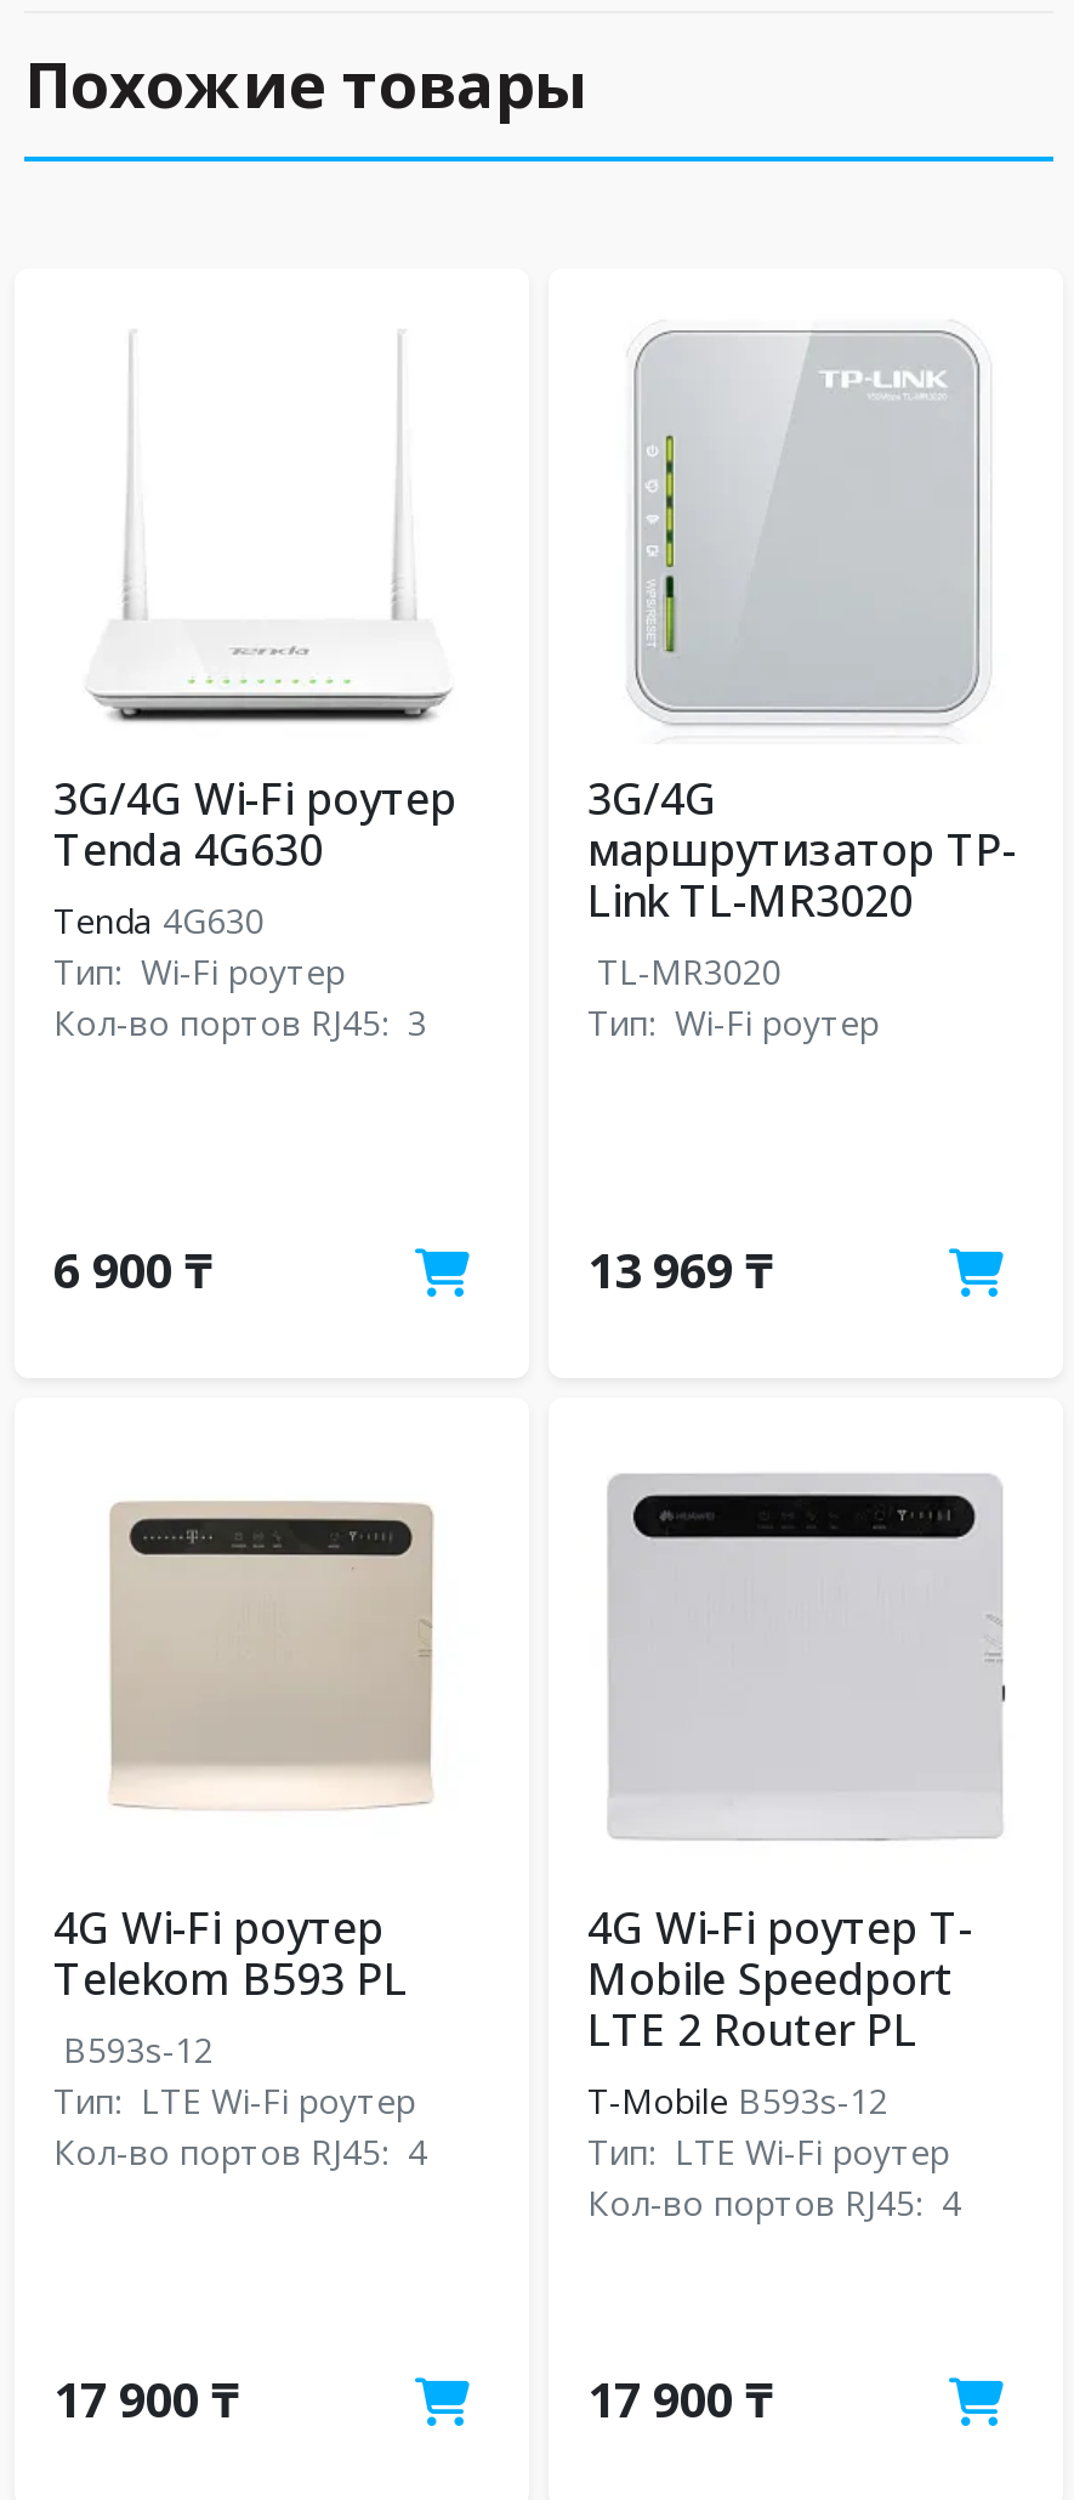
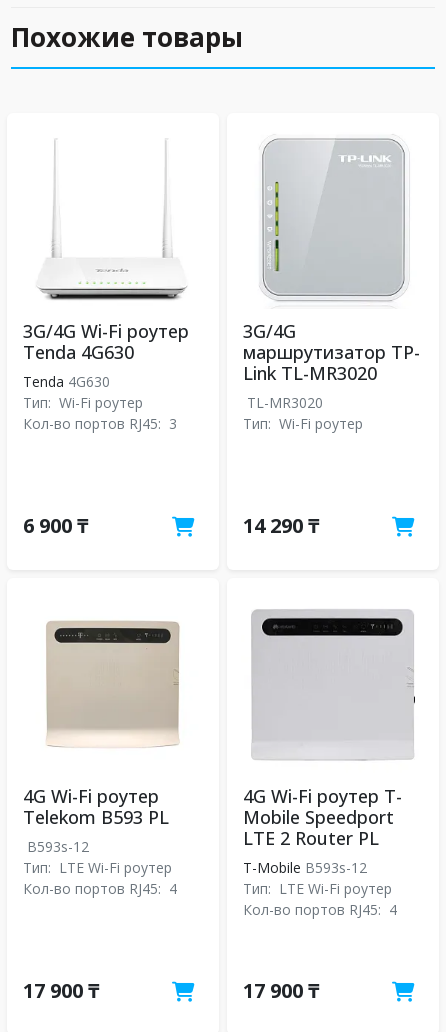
- 13 969 ₸
+ 14 290 ₸
